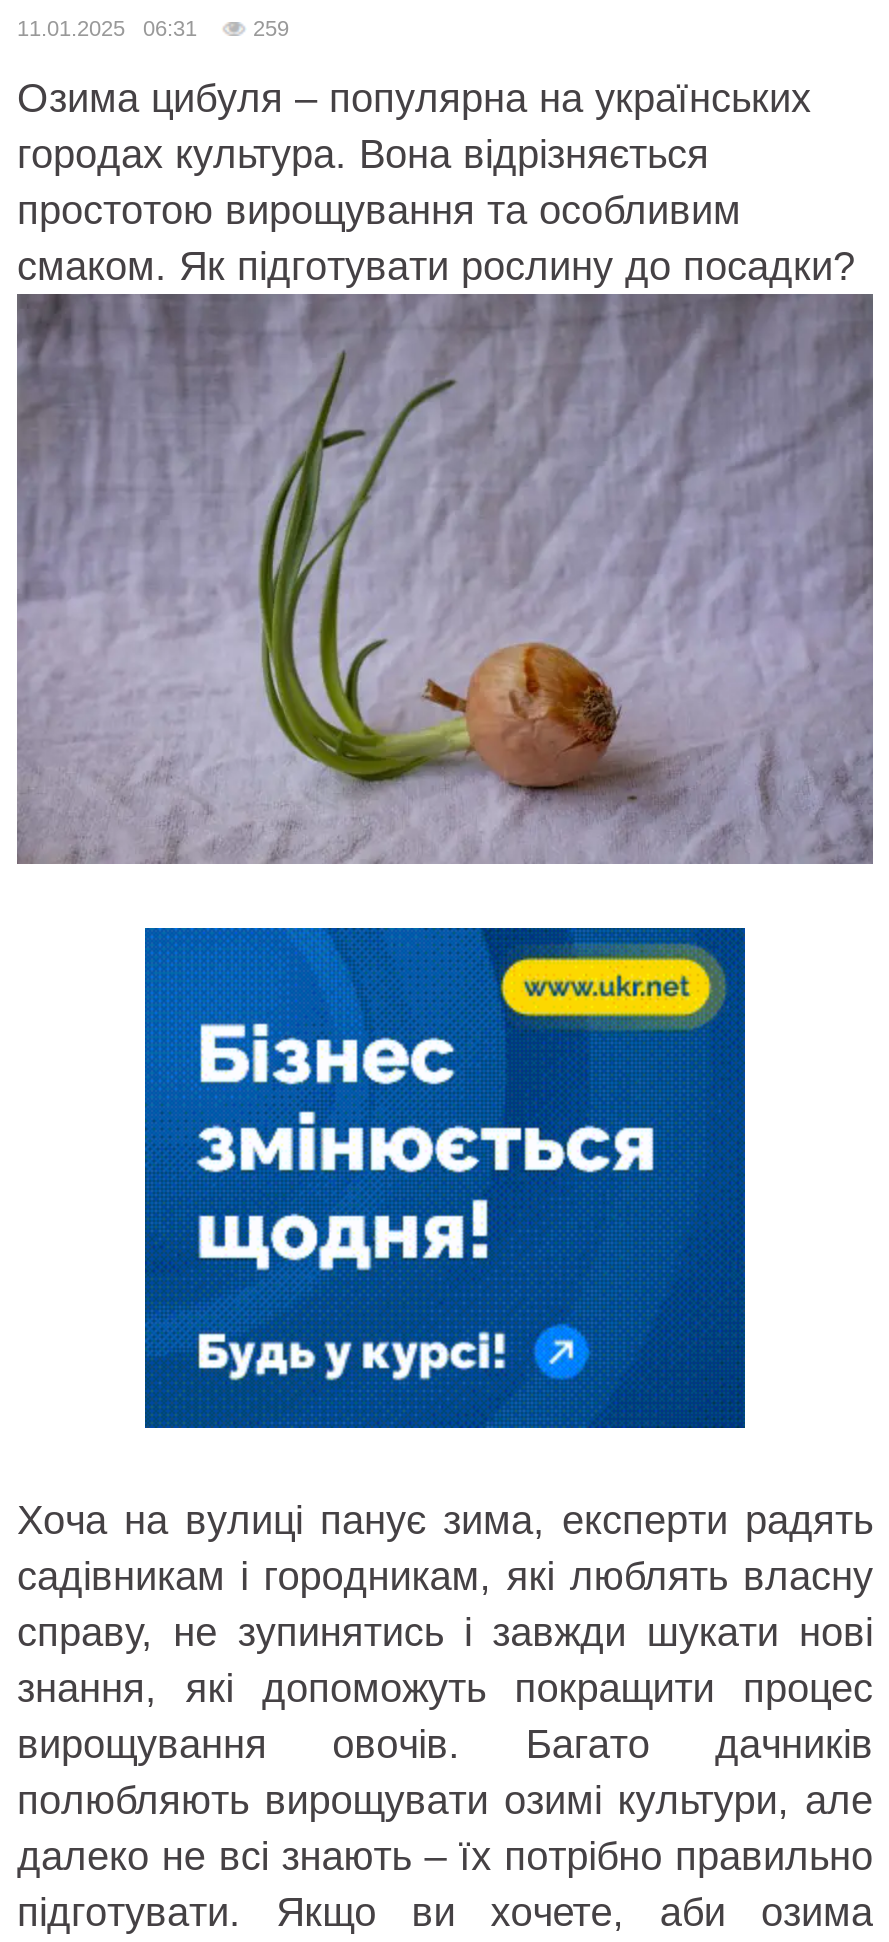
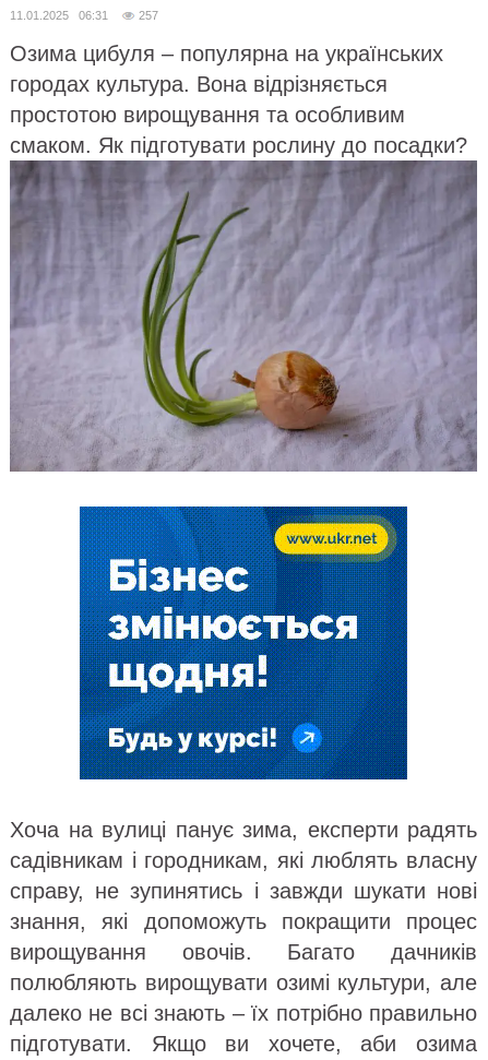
- 11.01.2025 06:31 259
+ 11.01.2025 06:31 257
